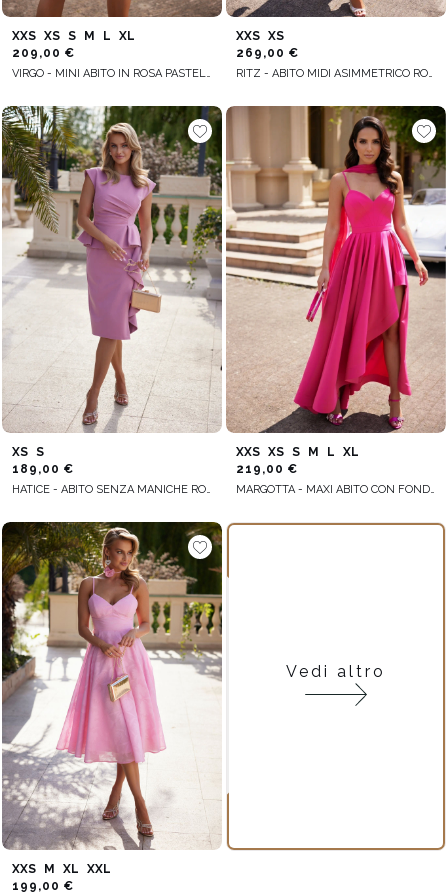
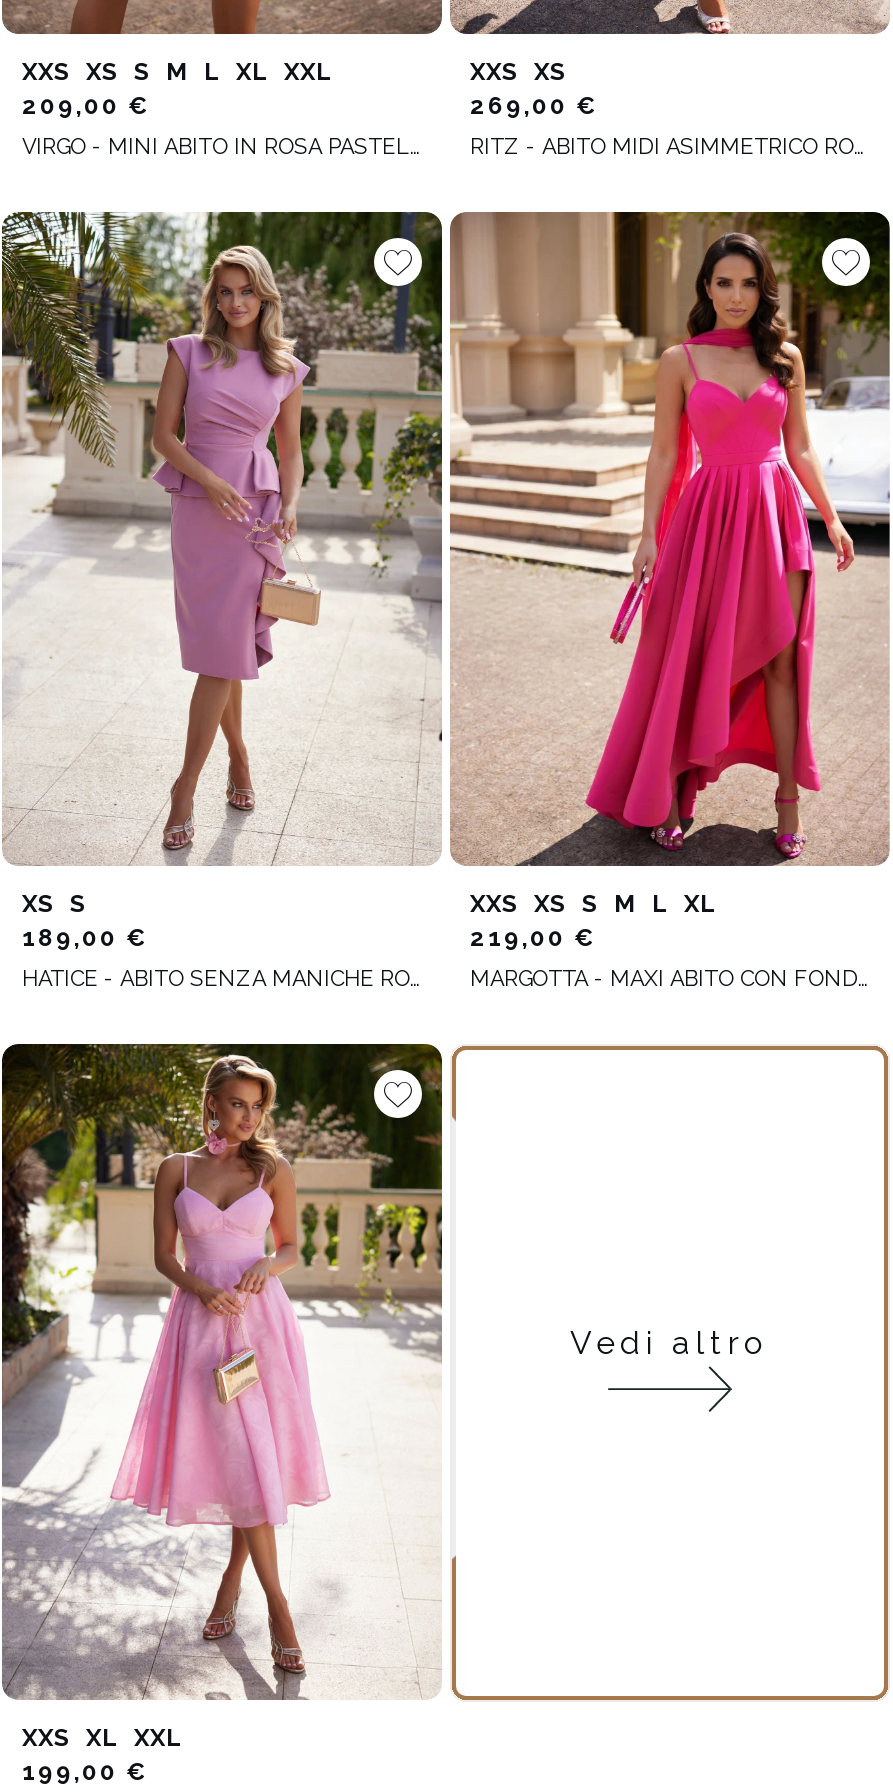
- XXS XS S M L XL
+ XXS XS S M L XL XXL

- XXS M XL XXL
+ XXS XL XXL
